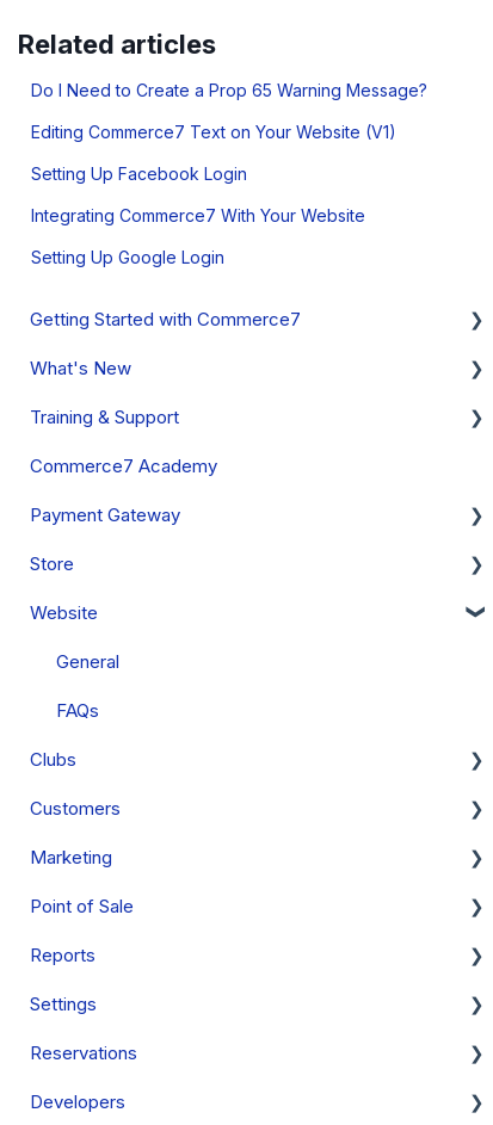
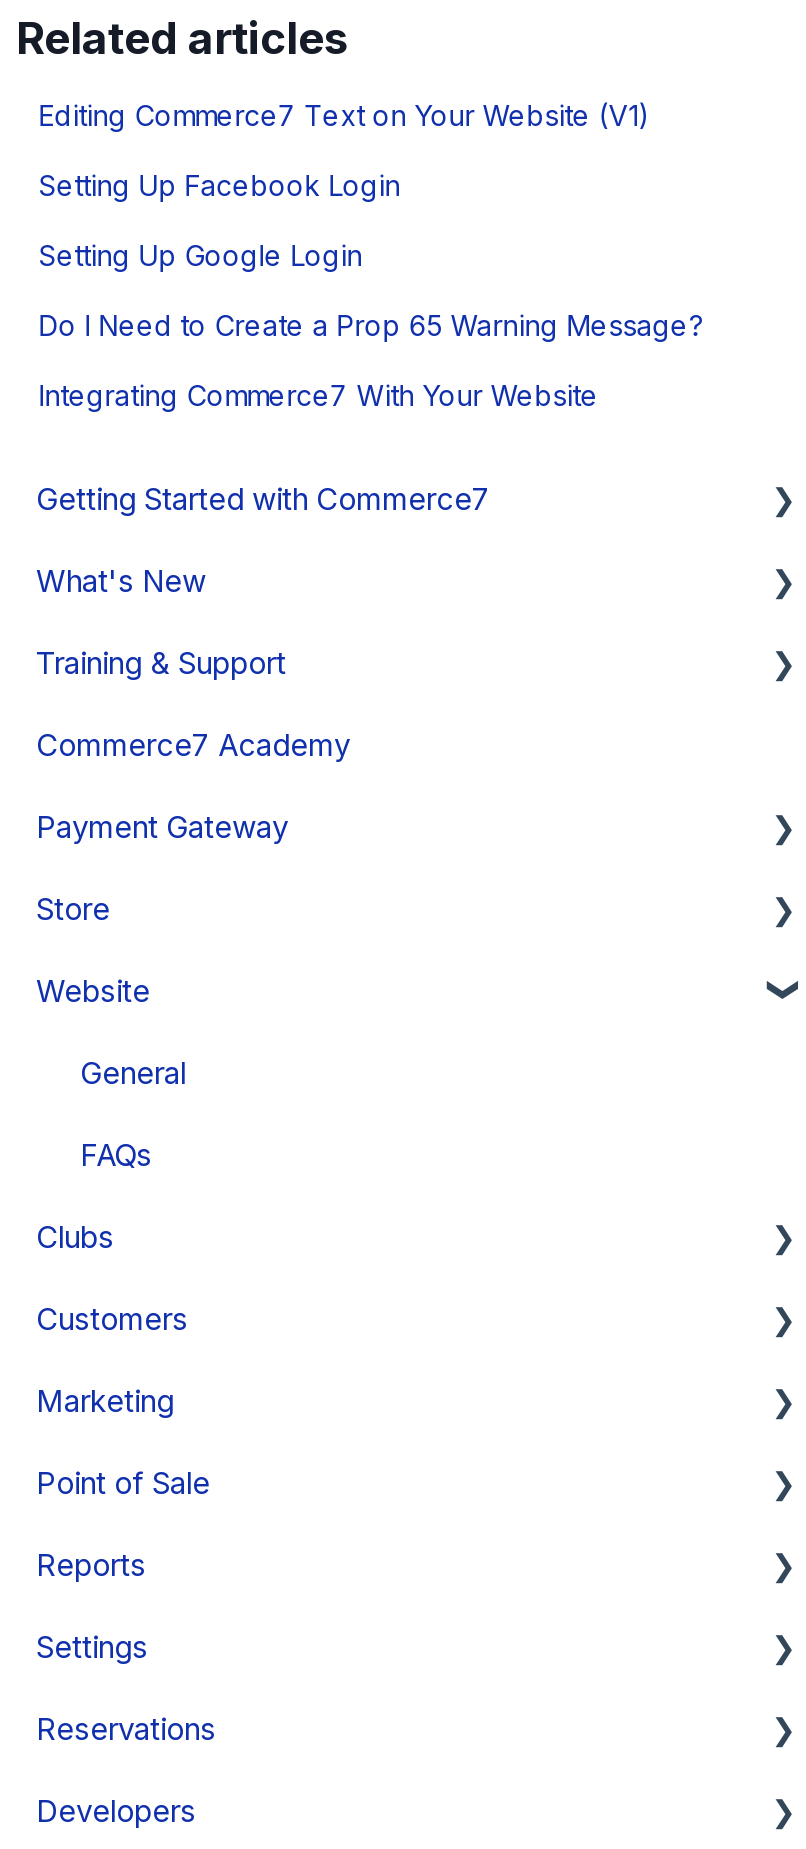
moved down: Do I Need to Create a Prop 65 Warning Message?

moved up: Editing Commerce7 Text on Your Website (V1) | Setting Up Facebook Login

moved down: Integrating Commerce7 With Your Website

moved up: Setting Up Google Login
